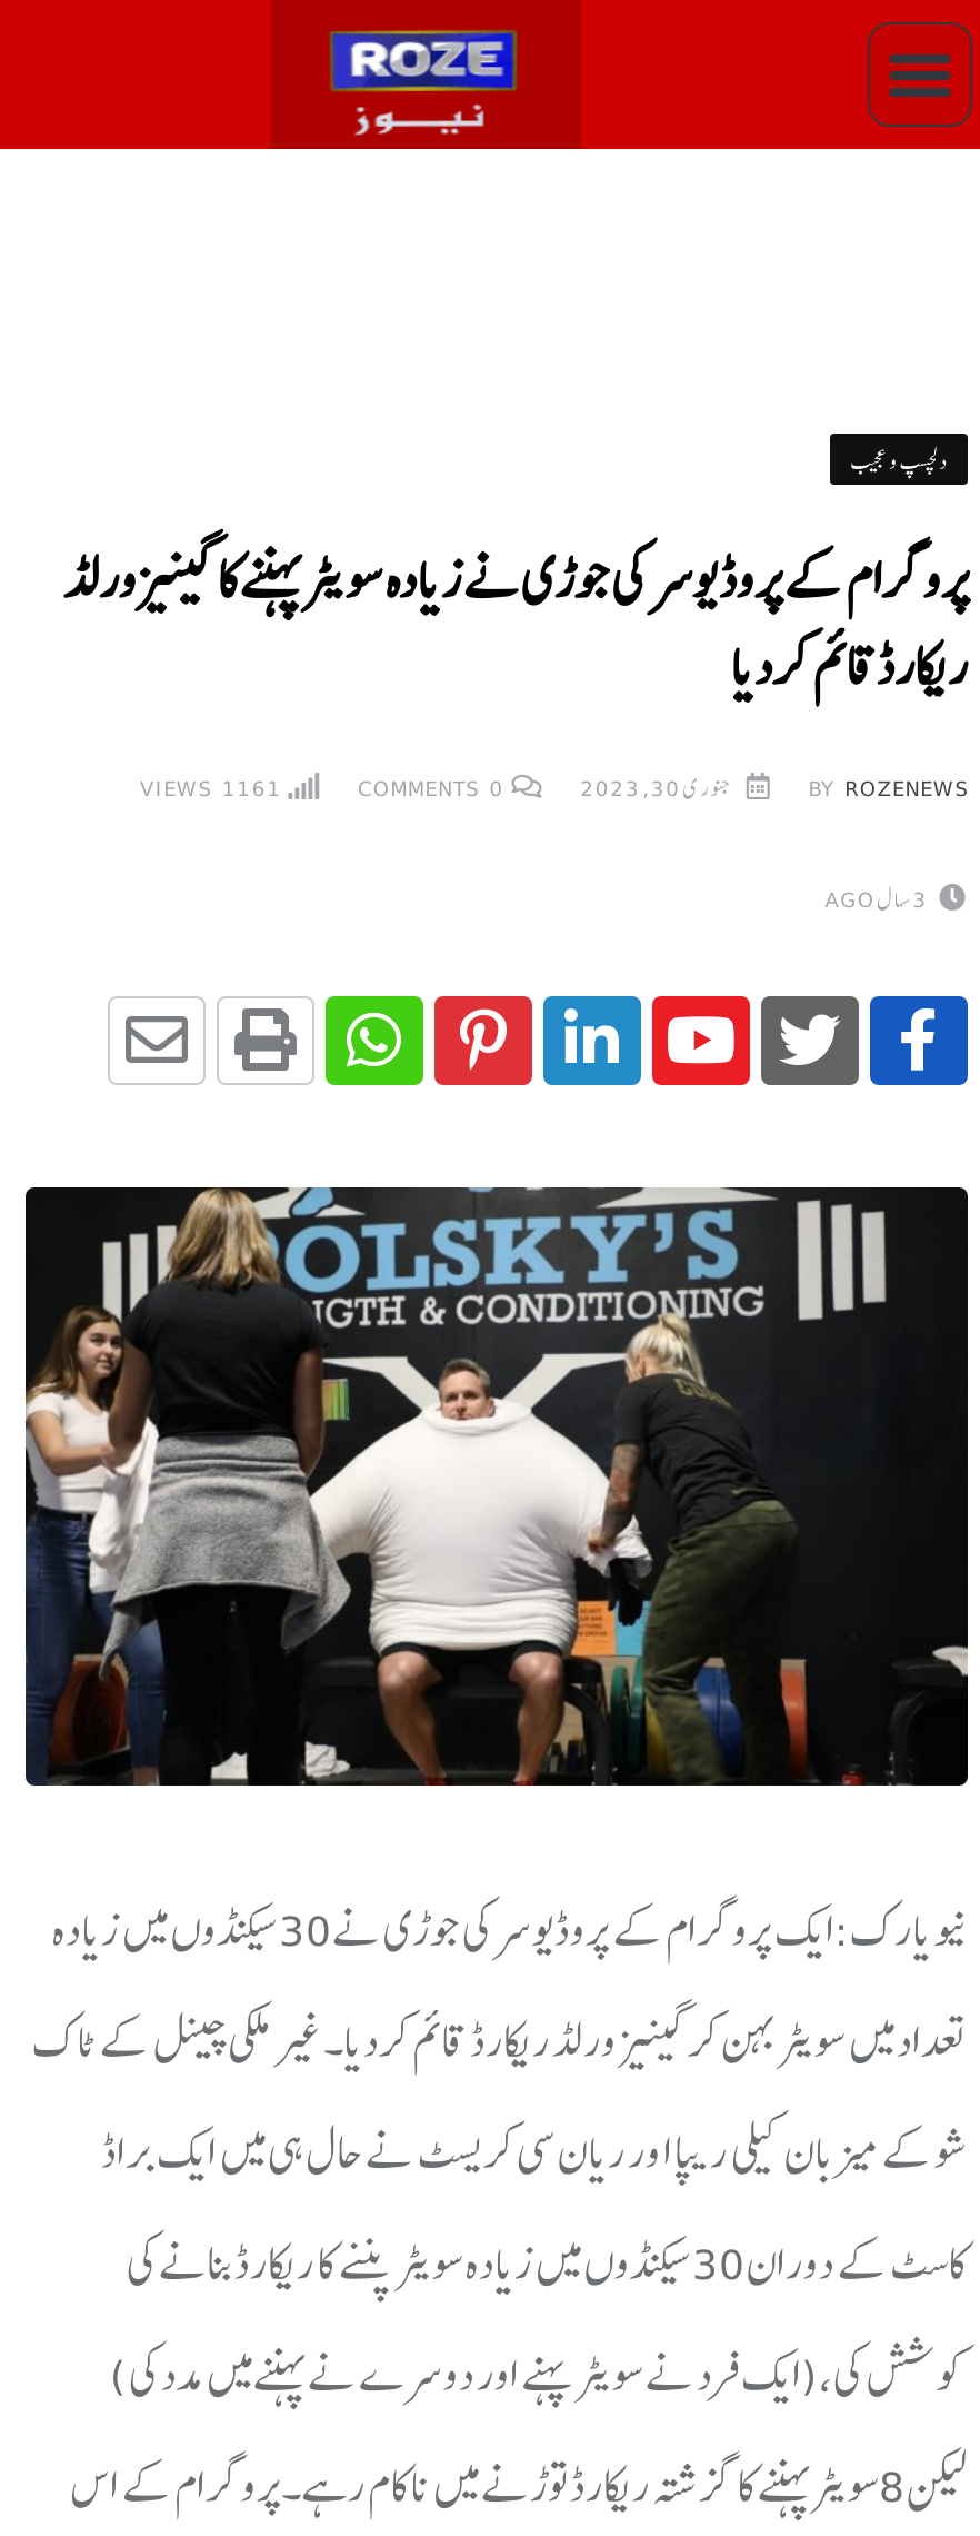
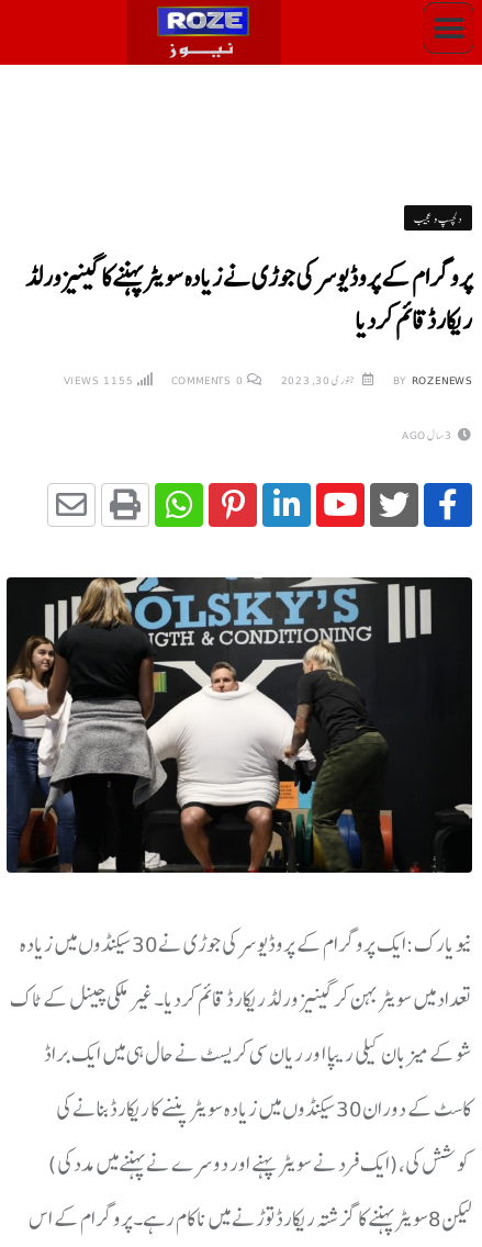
- 1161
+ 1155
